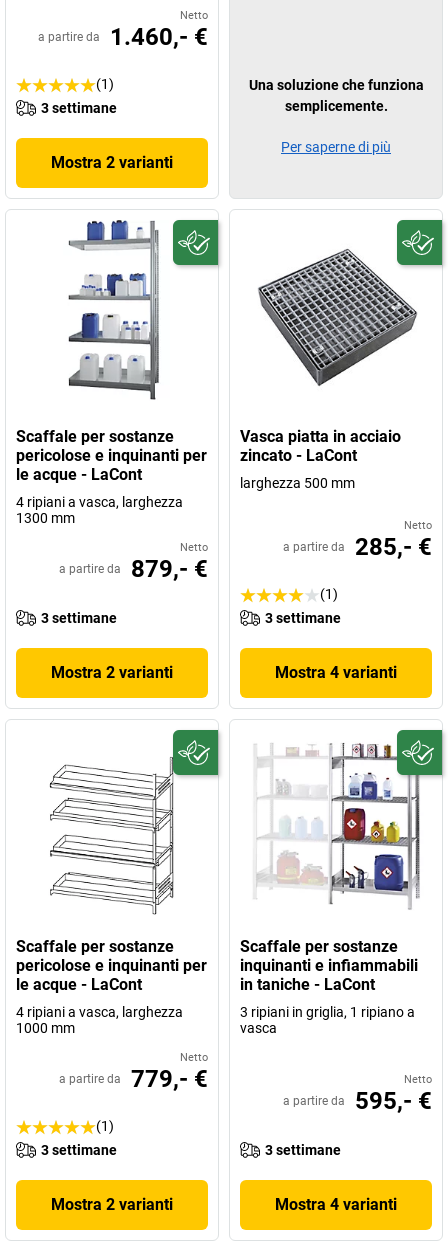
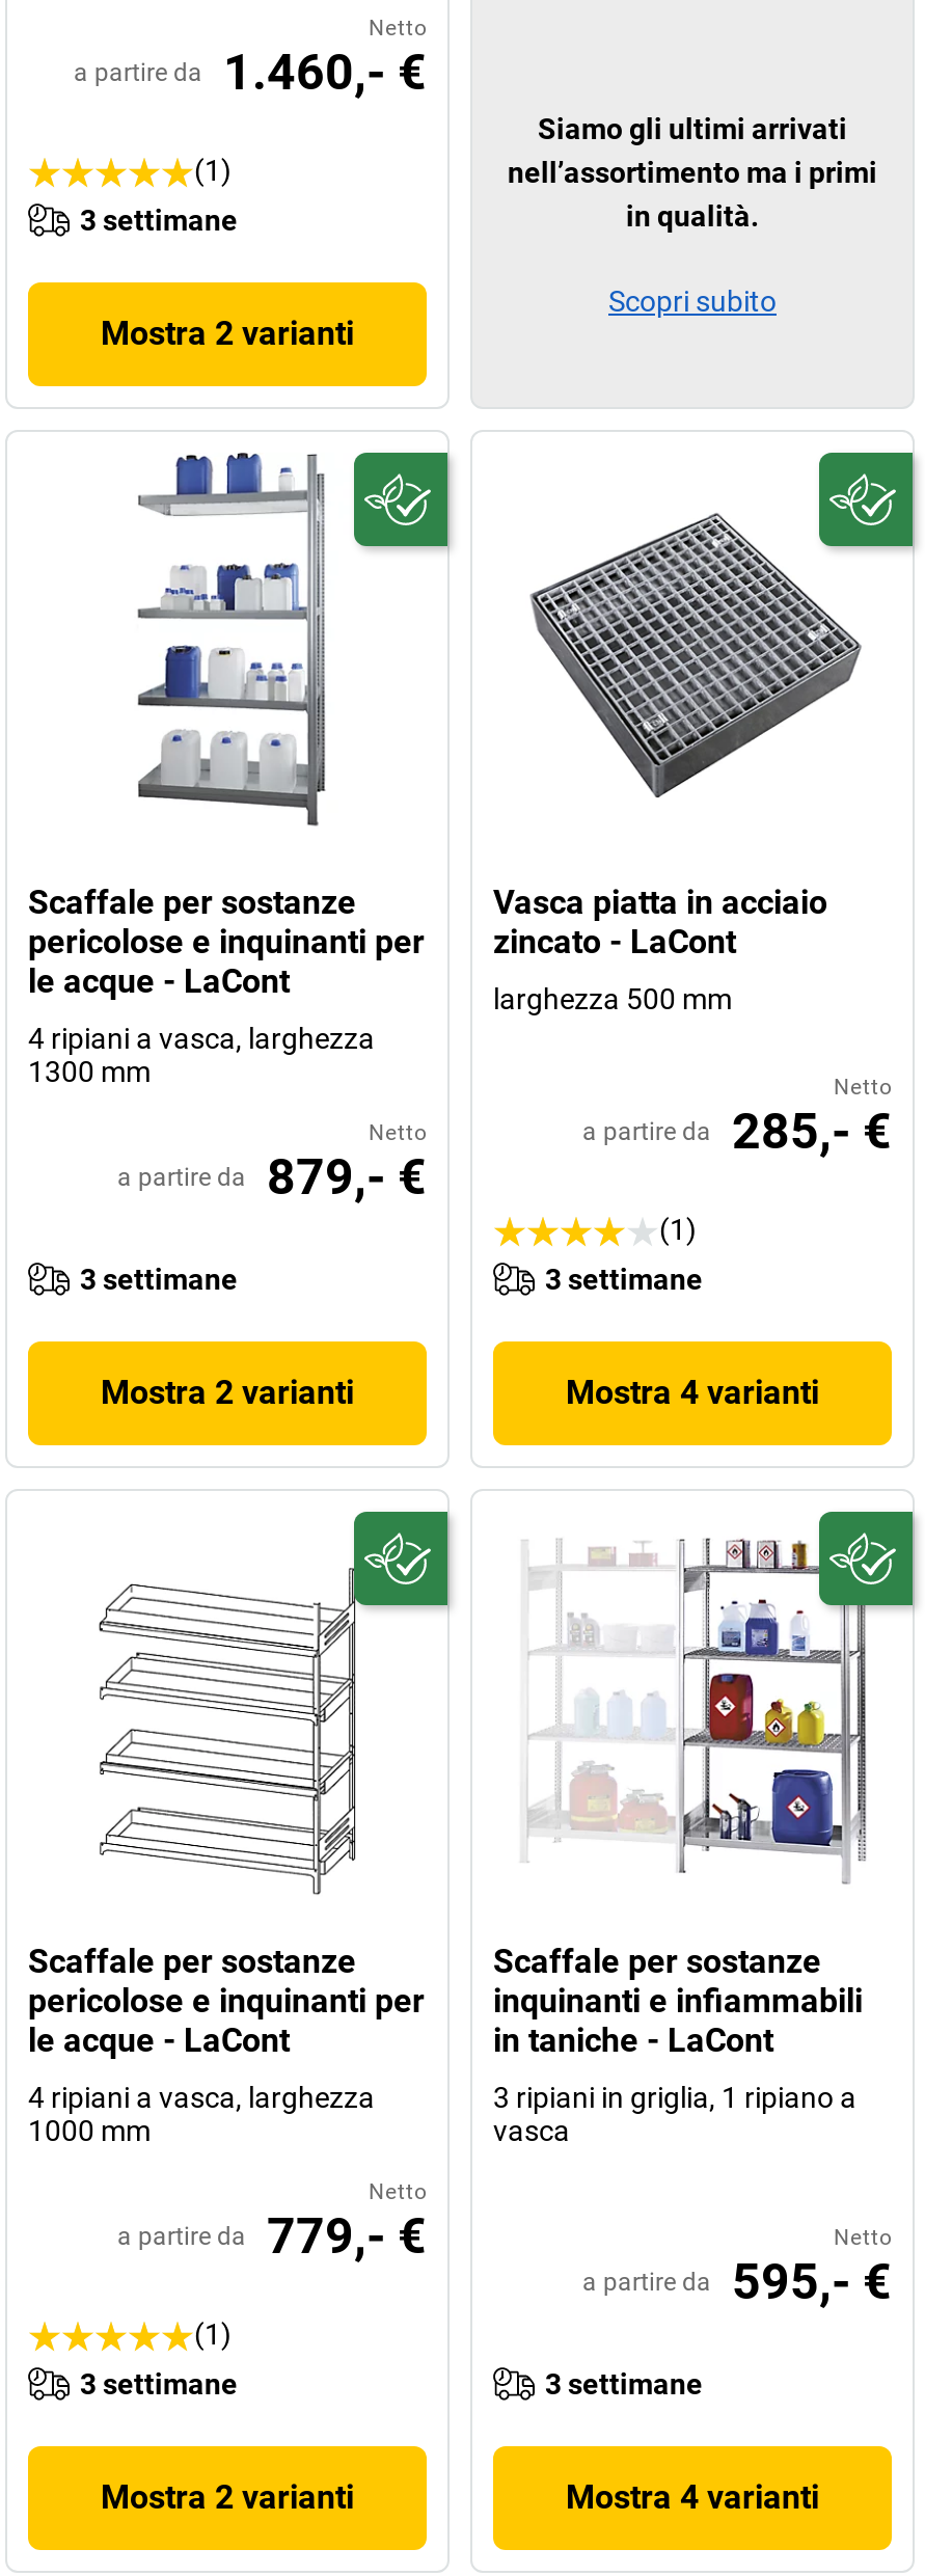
- Una soluzione che funziona
- semplicemente.
+ Siamo gli ultimi arrivati
+ nell’assortimento ma i primi
+ in qualità.

- Per saperne di più
+ Scopri subito
